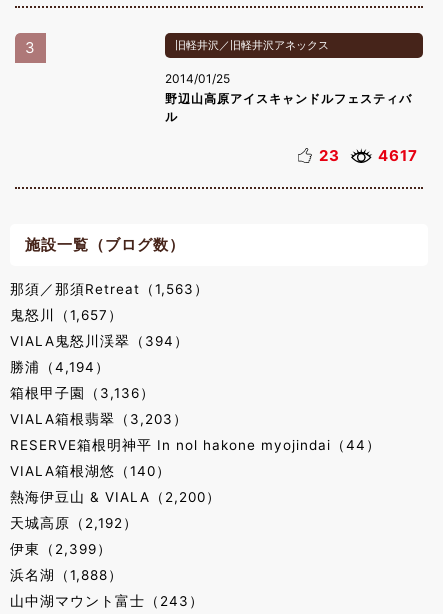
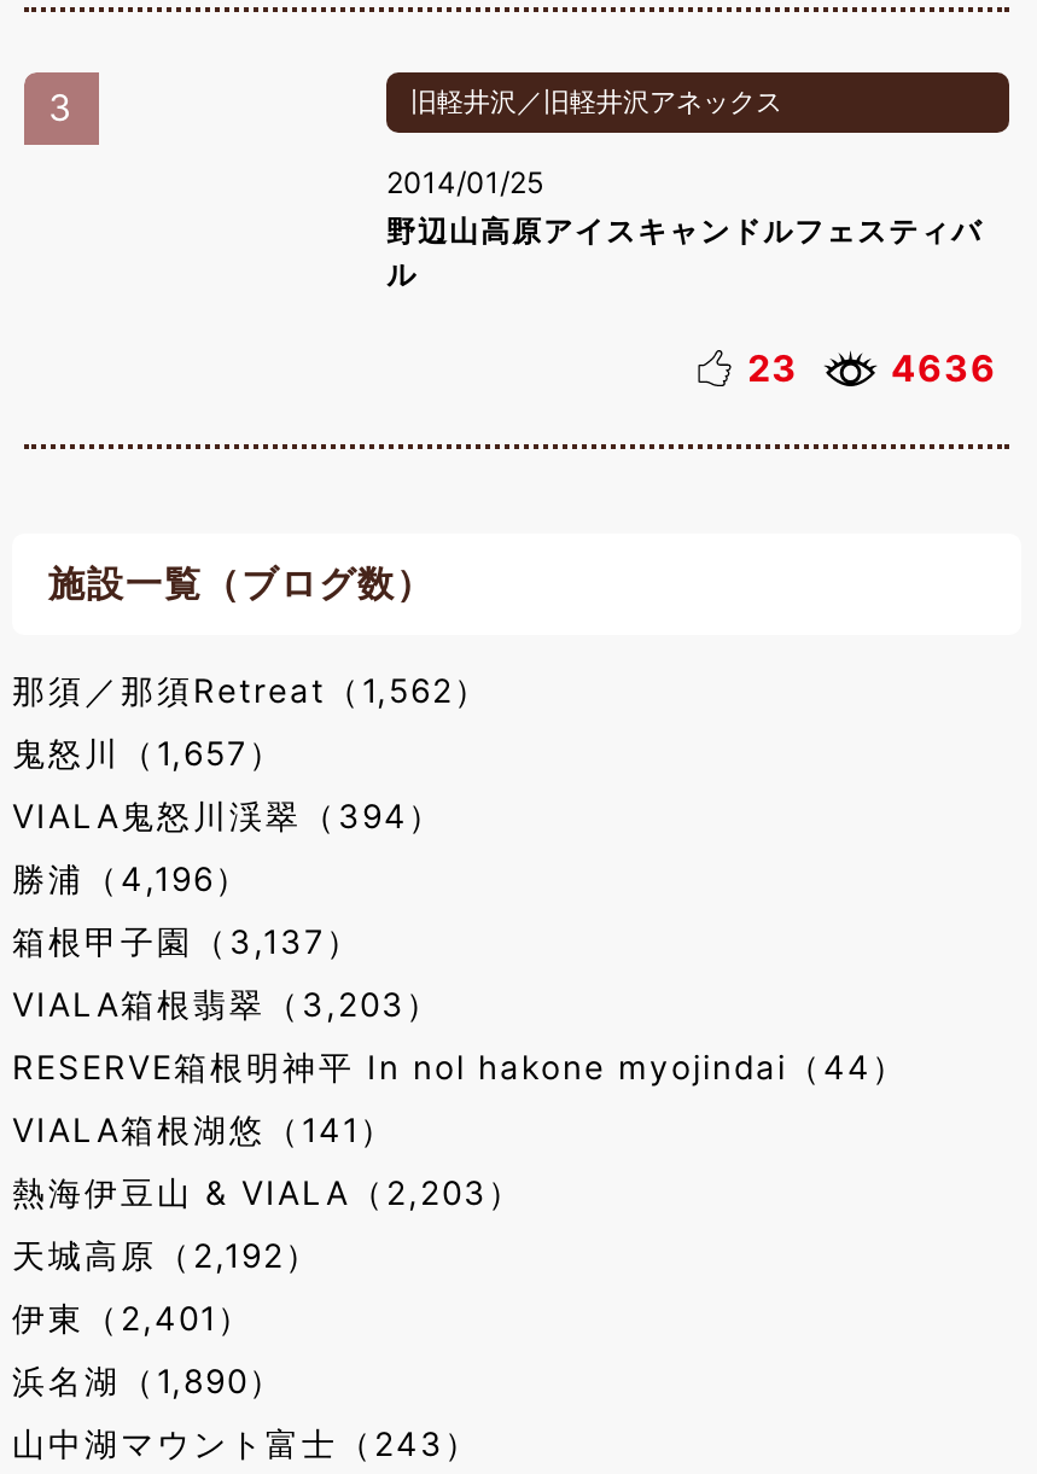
- 4617
+ 4636

- 那須／那須Retreat（1,563）
+ 那須／那須Retreat（1,562）

- 勝浦（4,194）
+ 勝浦（4,196）

- 箱根甲子園（3,136）
+ 箱根甲子園（3,137）

- VIALA箱根湖悠（140）
+ VIALA箱根湖悠（141）

- 熱海伊豆山 & VIALA（2,200）
+ 熱海伊豆山 & VIALA（2,203）

- 伊東（2,399）
+ 伊東（2,401）

- 浜名湖（1,888）
+ 浜名湖（1,890）
